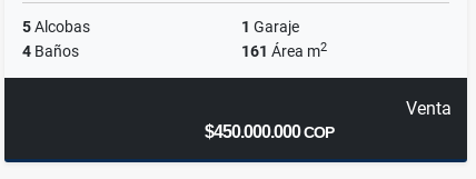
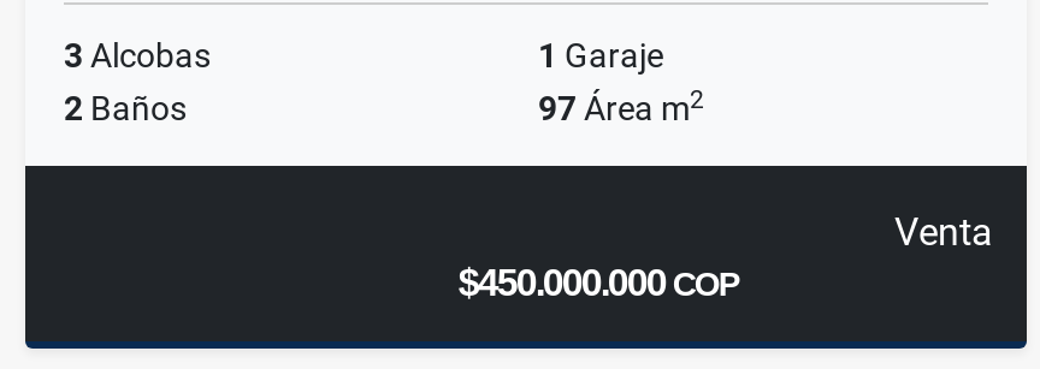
- 5 Alcobas
+ 3 Alcobas

- 4 Baños
+ 2 Baños

- 161 Área m2
+ 97 Área m2
